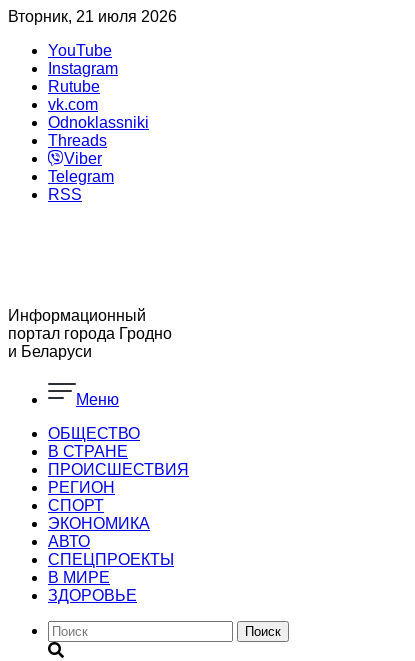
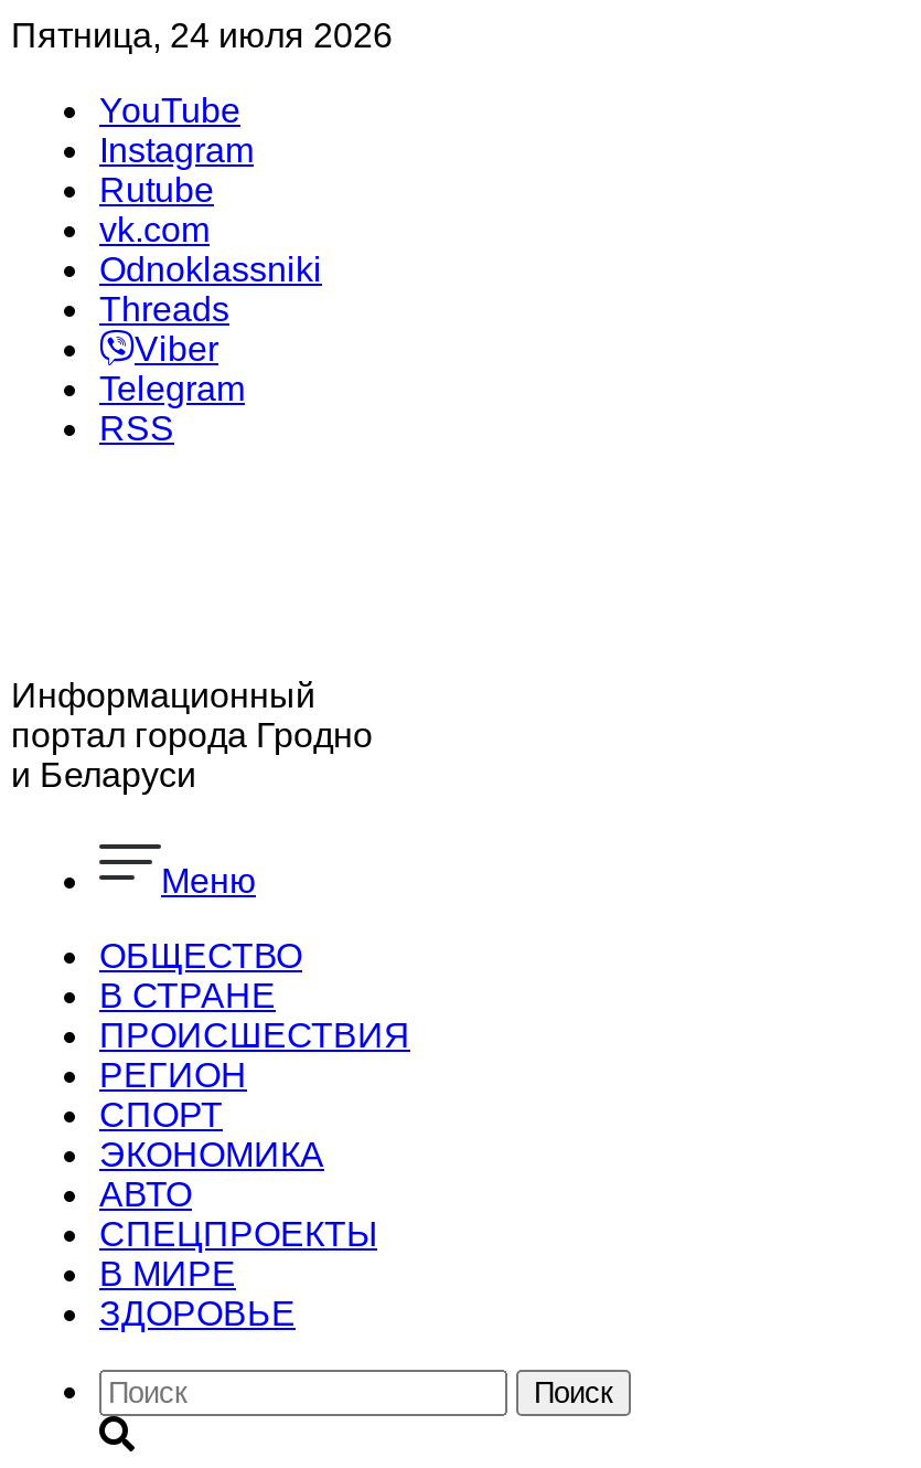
- Вторник, 21 июля 2026
+ Пятница, 24 июля 2026
